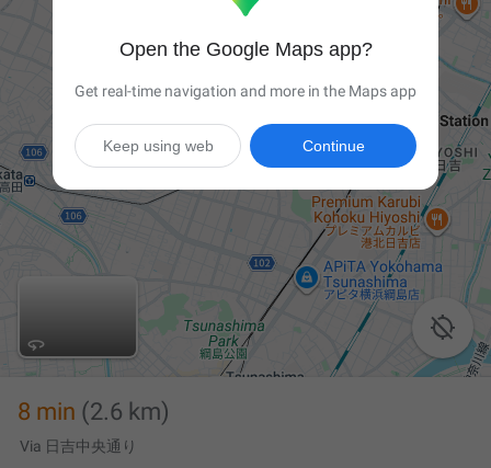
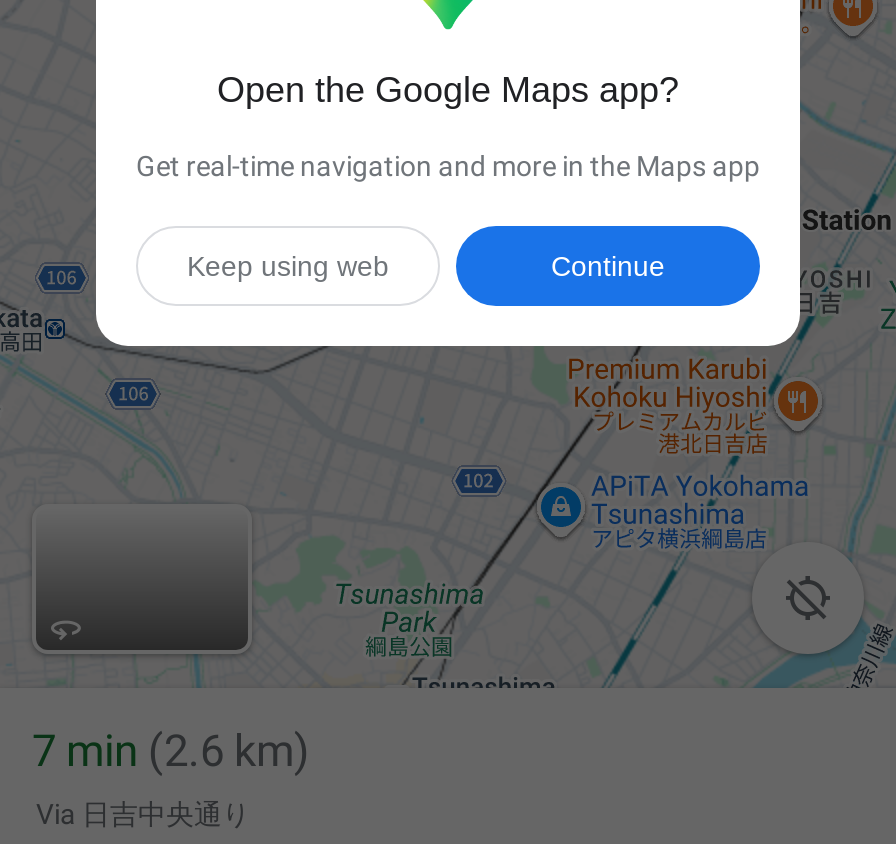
- 8 min (2.6 km)
+ 7 min (2.6 km)
